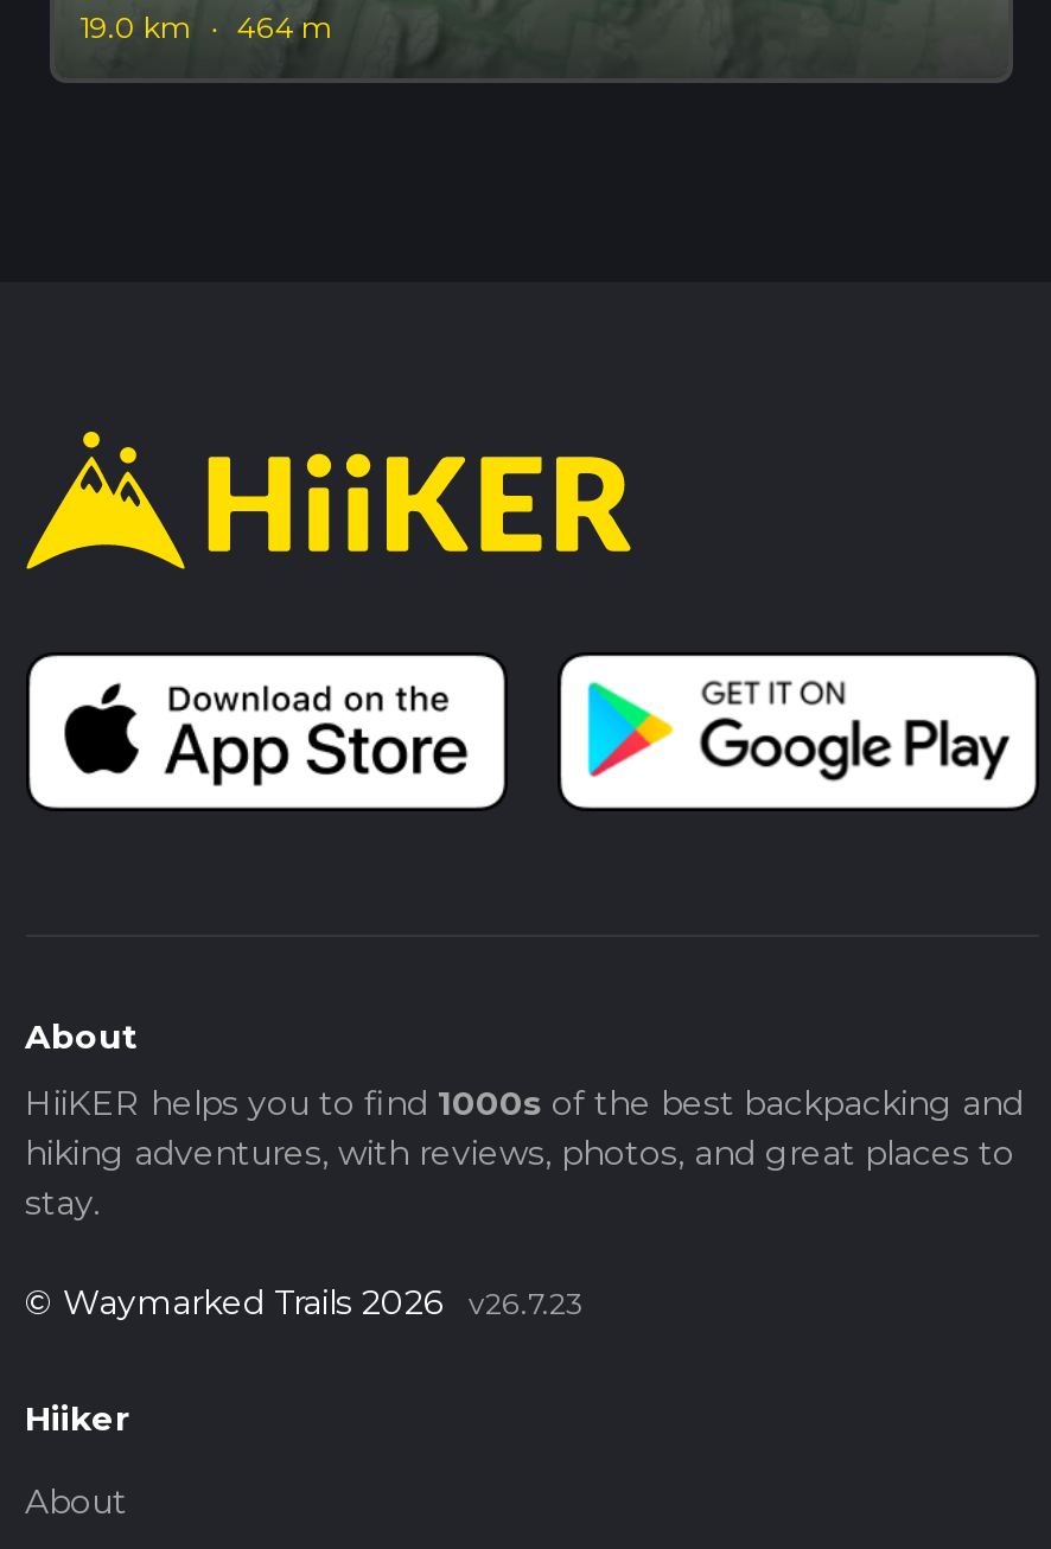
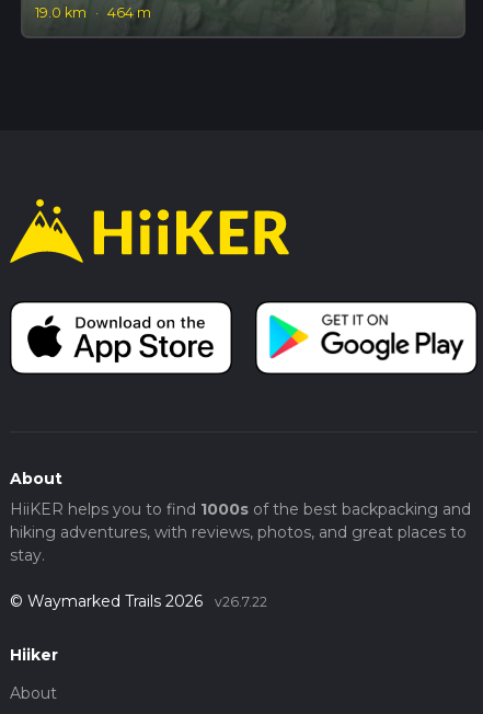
- © Waymarked Trails 2026 v26.7.23
+ © Waymarked Trails 2026 v26.7.22
